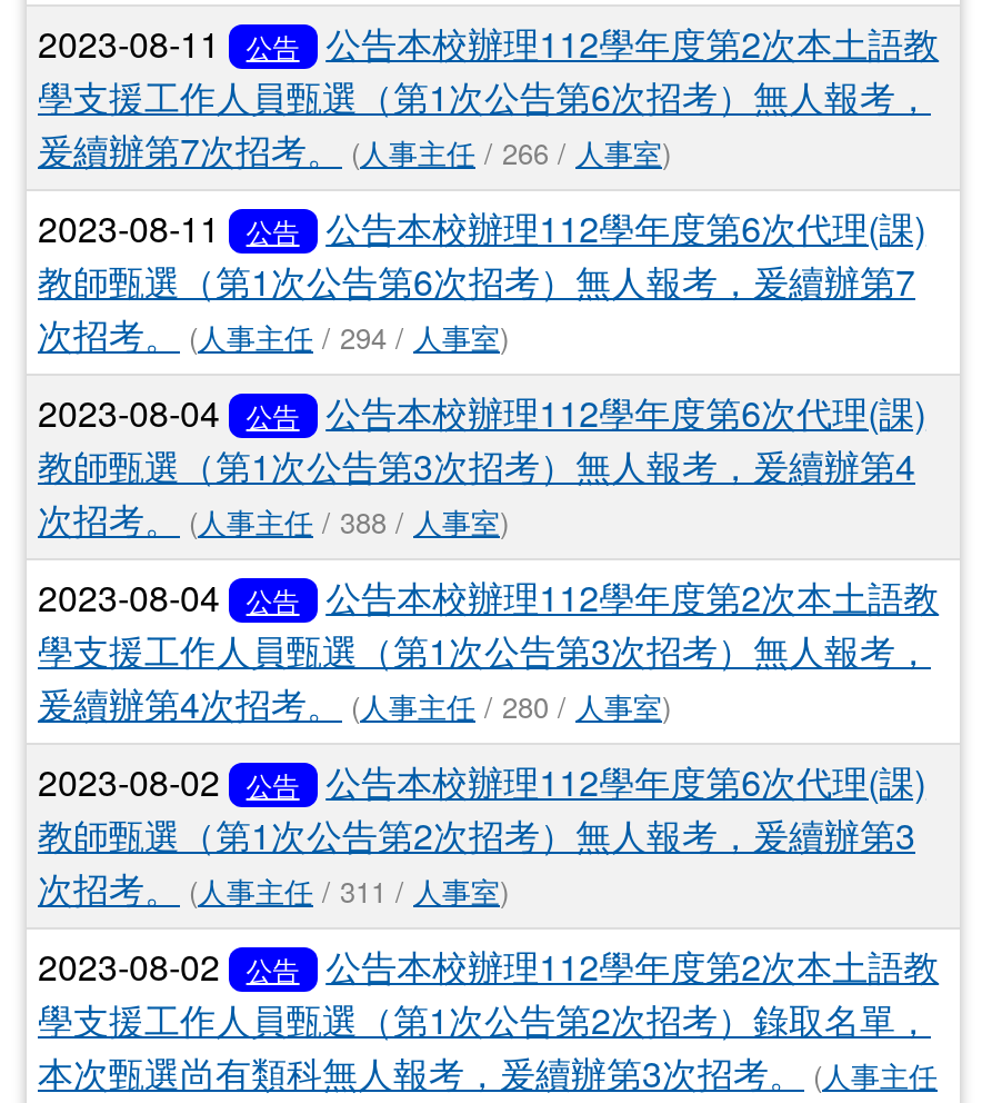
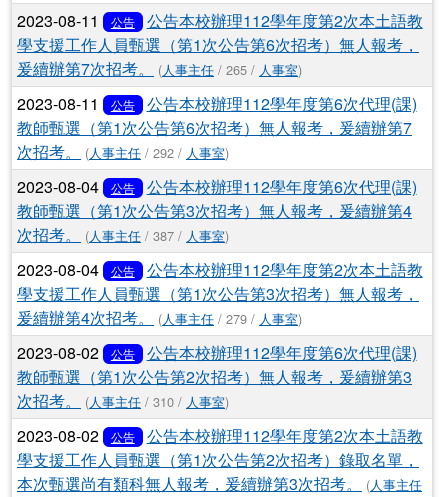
- 爰續辦第7次招考。 (人事主任/ 266 /人事室)
+ 爰續辦第7次招考。 (人事主任/ 265 /人事室)

- 次招考。 (人事主任/ 294 /人事室)
+ 次招考。 (人事主任/ 292 /人事室)

- 次招考。 (人事主任/ 388 /人事室)
+ 次招考。 (人事主任/ 387 /人事室)

- 爰續辦第4次招考。 (人事主任/ 280 /人事室)
+ 爰續辦第4次招考。 (人事主任/ 279 /人事室)

- 次招考。 (人事主任/ 311 /人事室)
+ 次招考。 (人事主任/ 310 /人事室)
